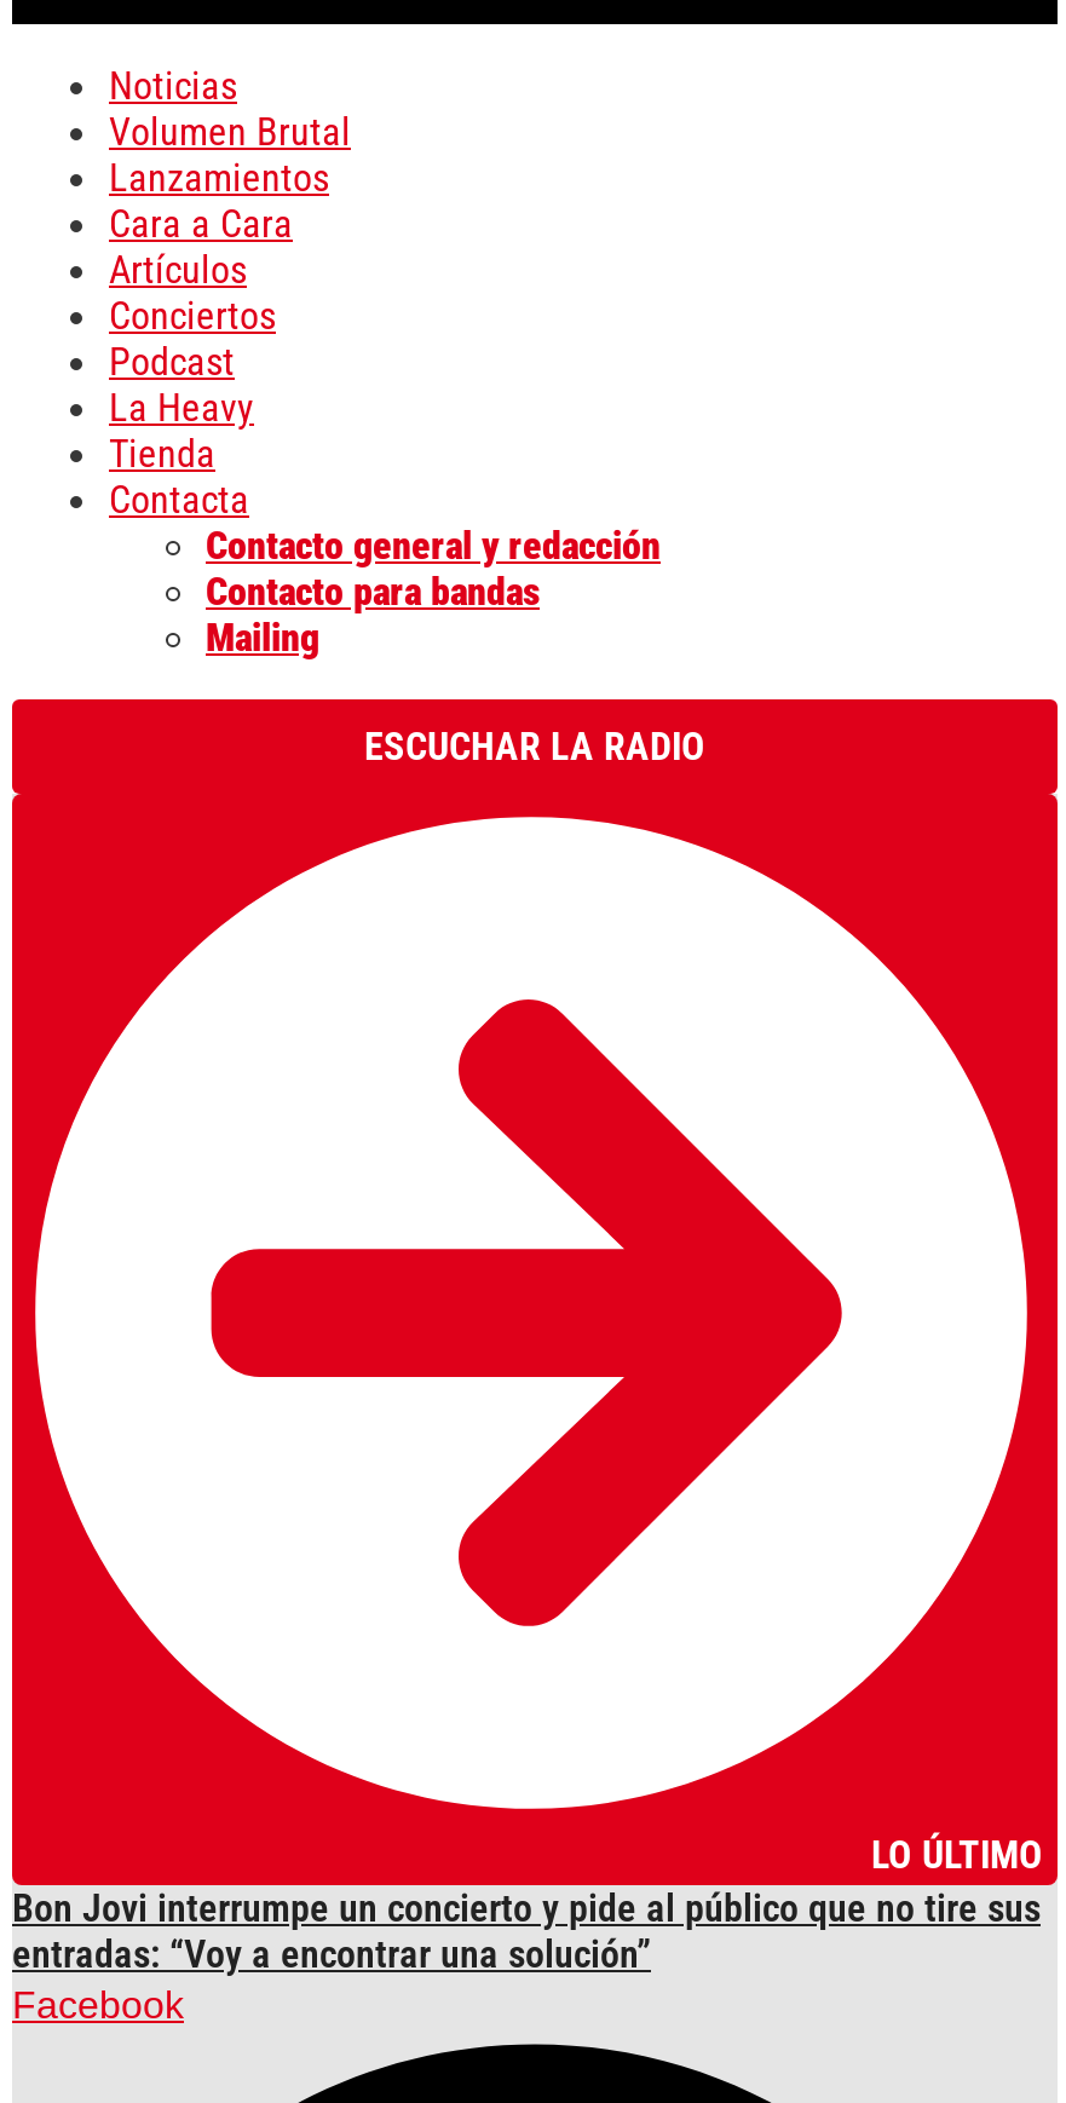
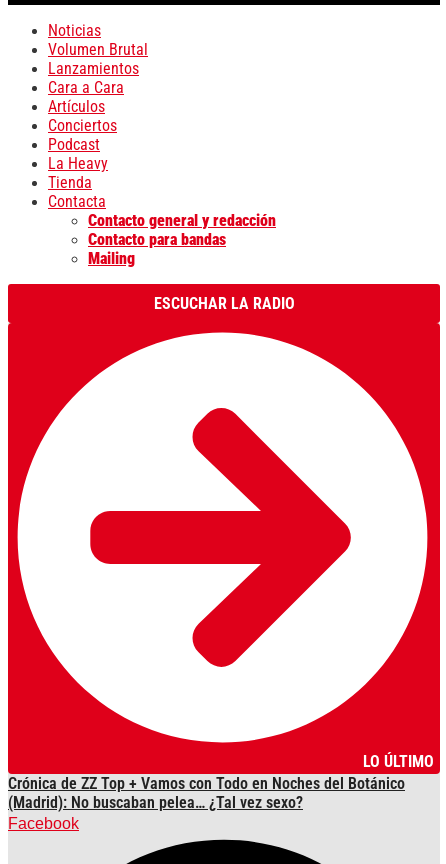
- Bon Jovi interrumpe un concierto y pide al público que no tire sus
- entradas: “Voy a encontrar una solución”
+ Crónica de ZZ Top + Vamos con Todo en Noches del Botánico
+ (Madrid): No buscaban pelea… ¿Tal vez sexo?
